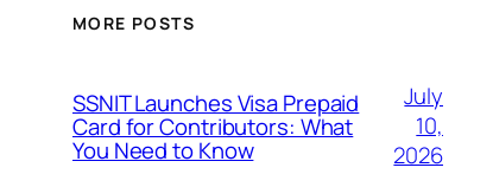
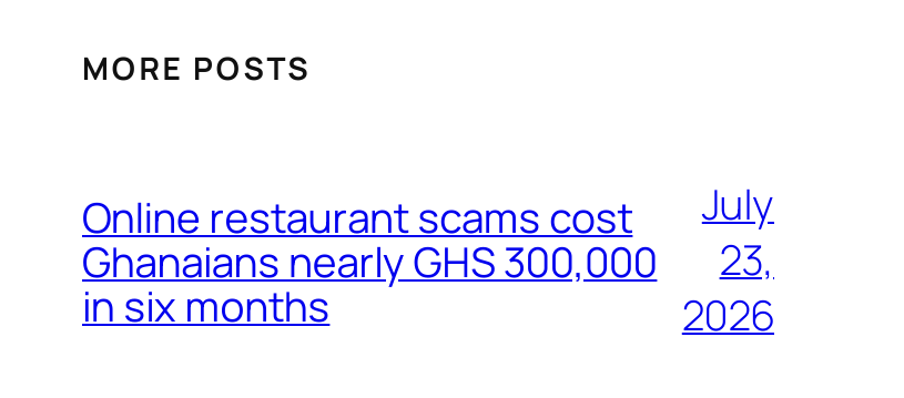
- SSNIT Launches Visa Prepaid
- Card for Contributors: What
- You Need to Know
+ Online restaurant scams cost
+ Ghanaians nearly GHS 300,000
+ in six months

- 10,
+ 23,
